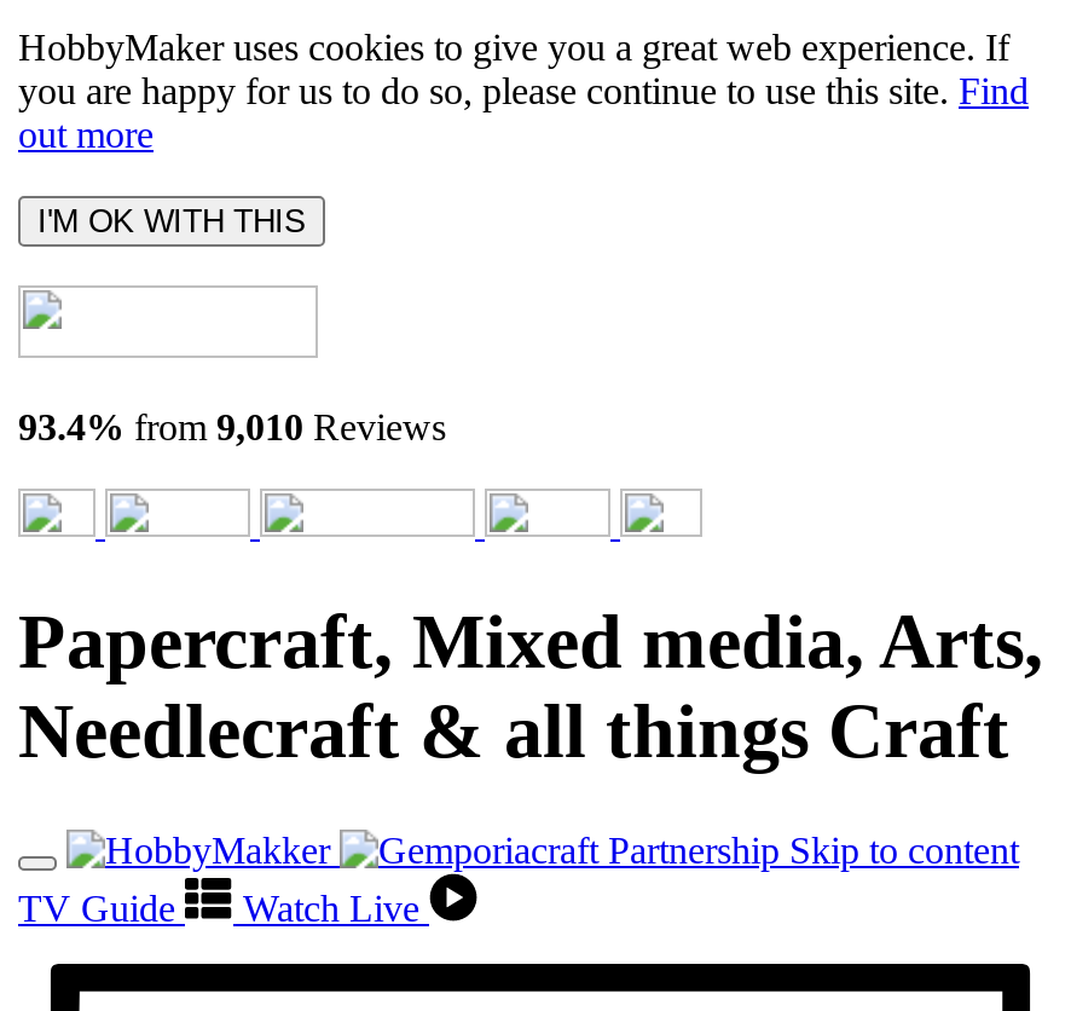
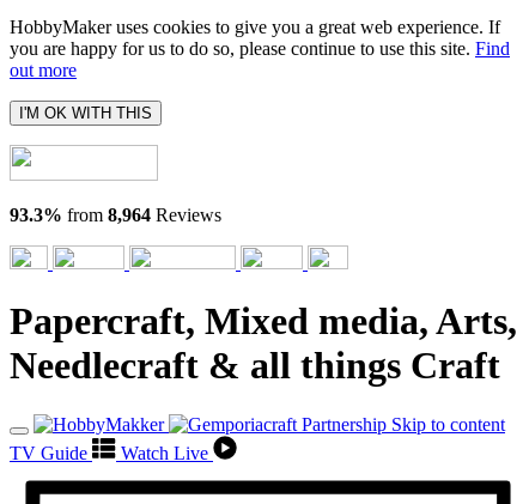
- 93.4% from 9,010 Reviews
+ 93.3% from 8,964 Reviews
